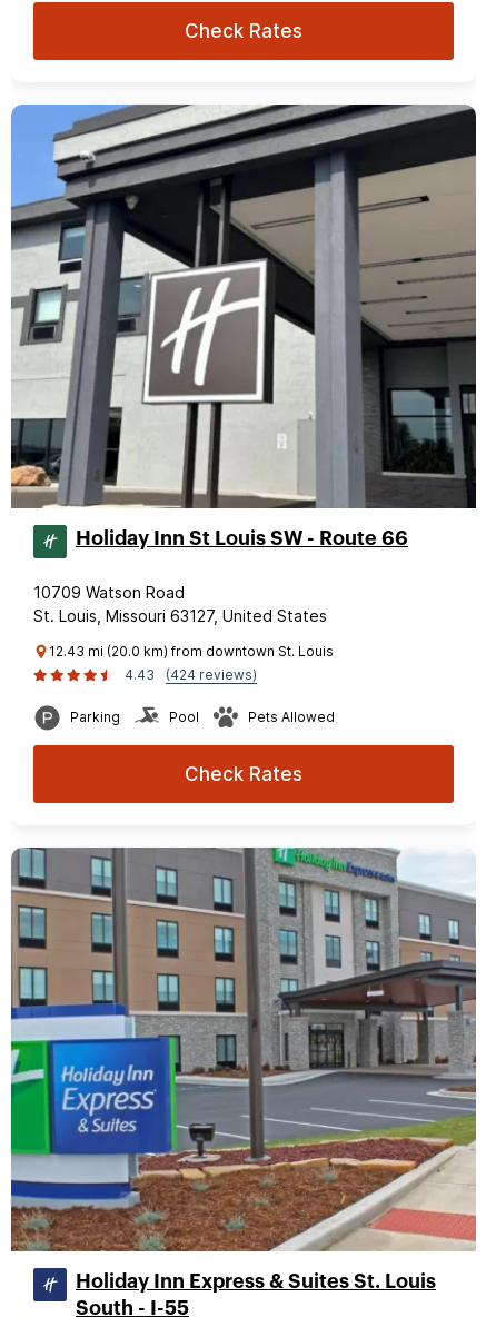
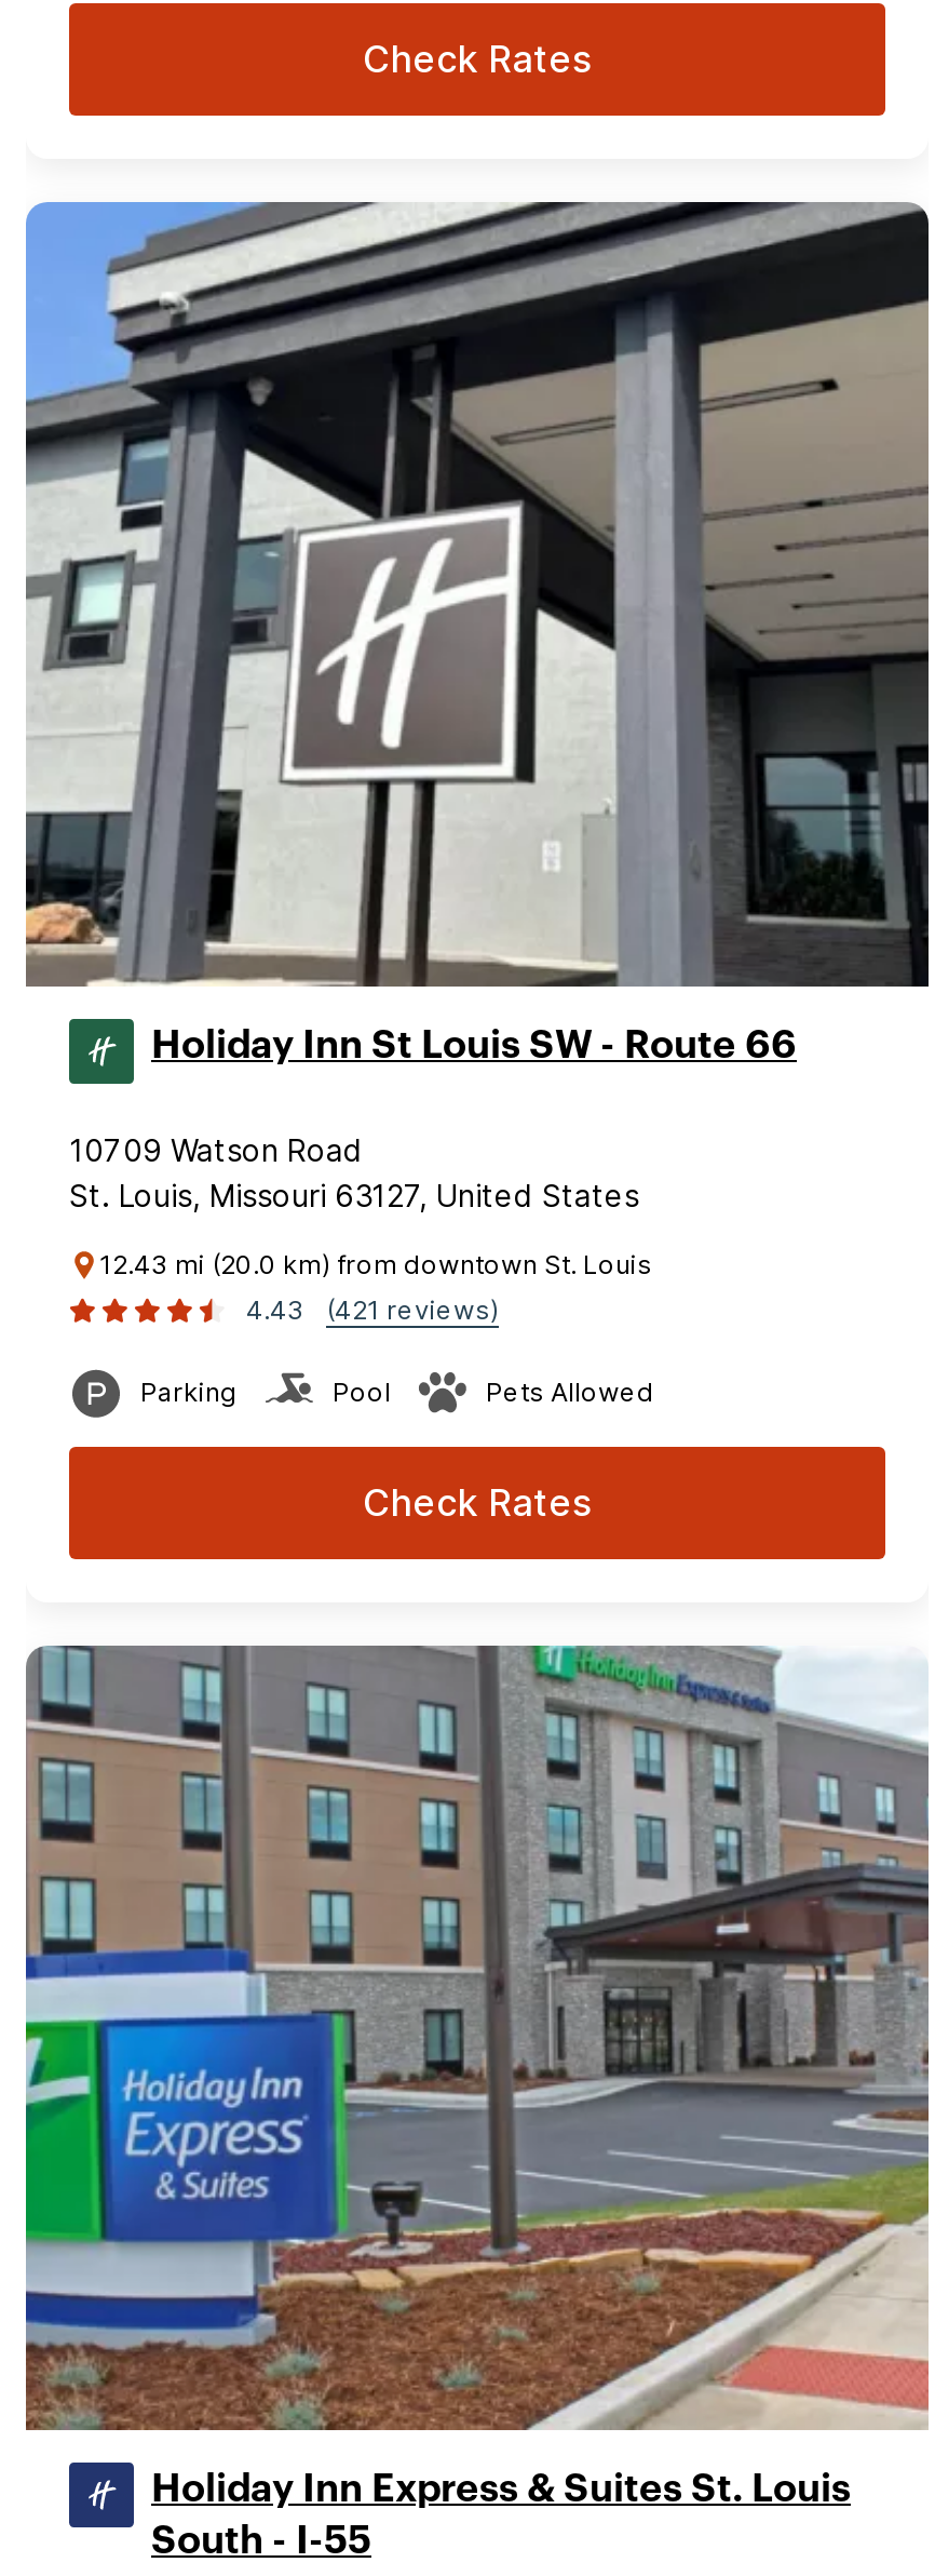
- 4.43 (424 reviews)
+ 4.43 (421 reviews)
